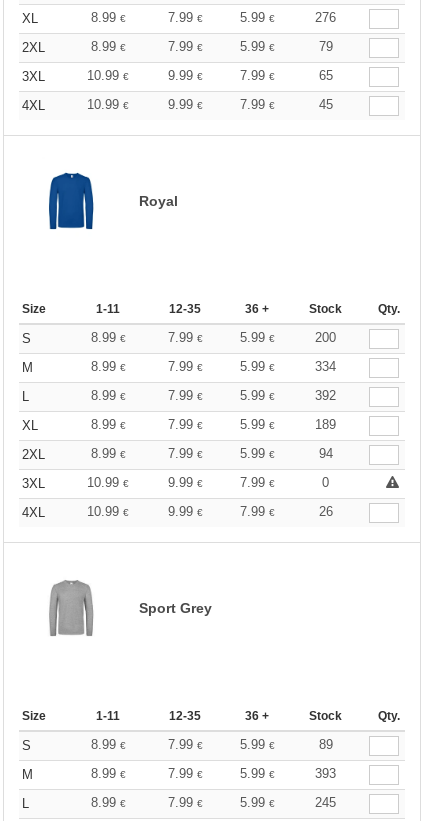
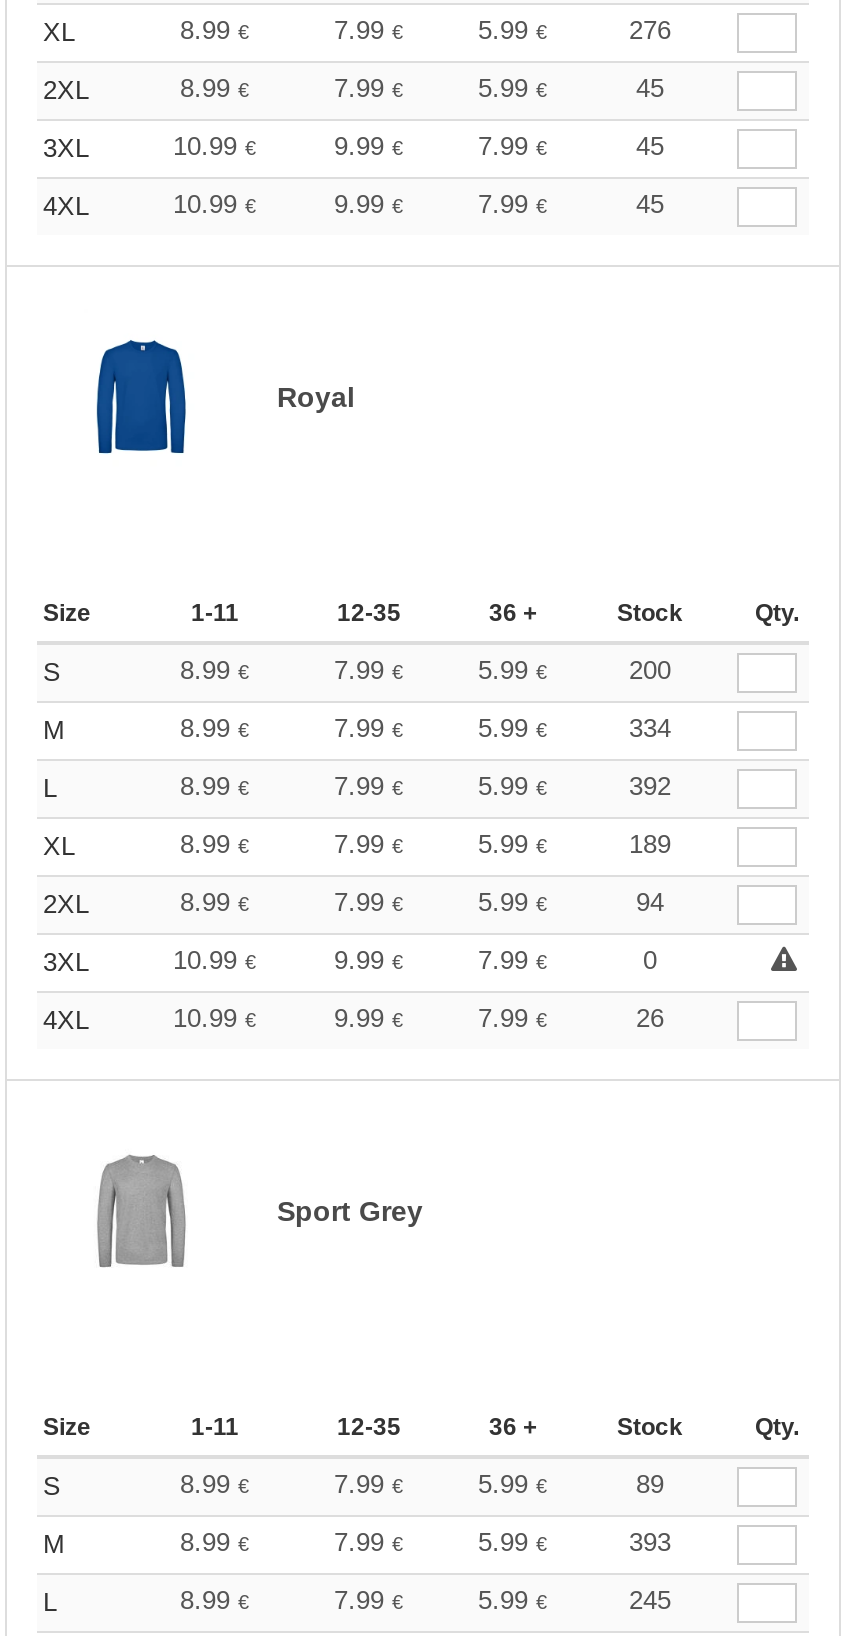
- 79
+ 45

- 65
+ 45
